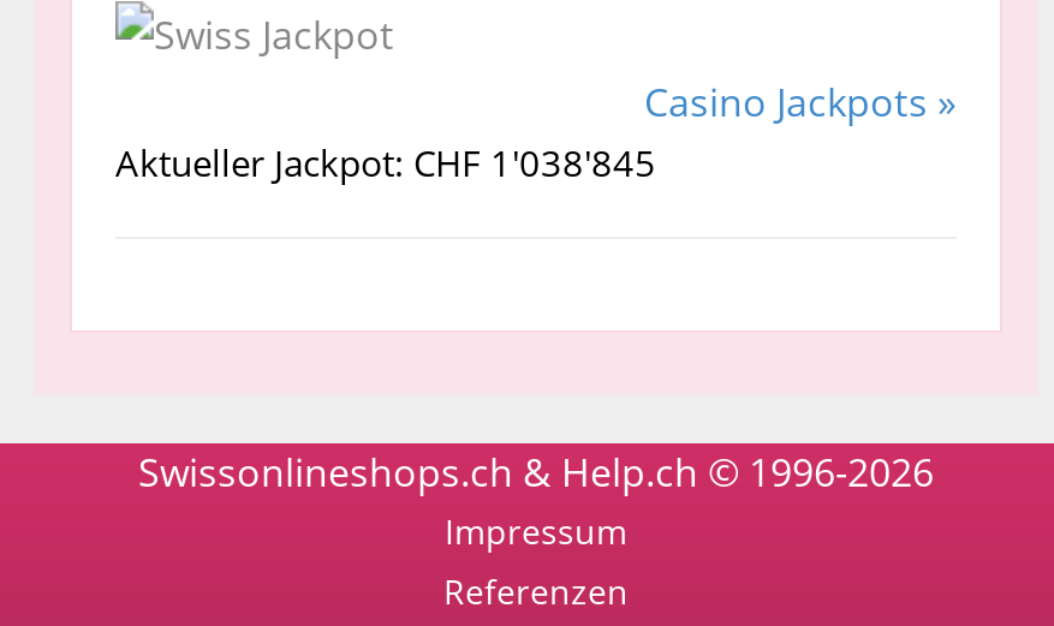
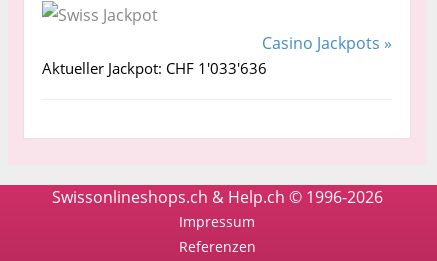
- Aktueller Jackpot: CHF 1'038'845
+ Aktueller Jackpot: CHF 1'033'636
